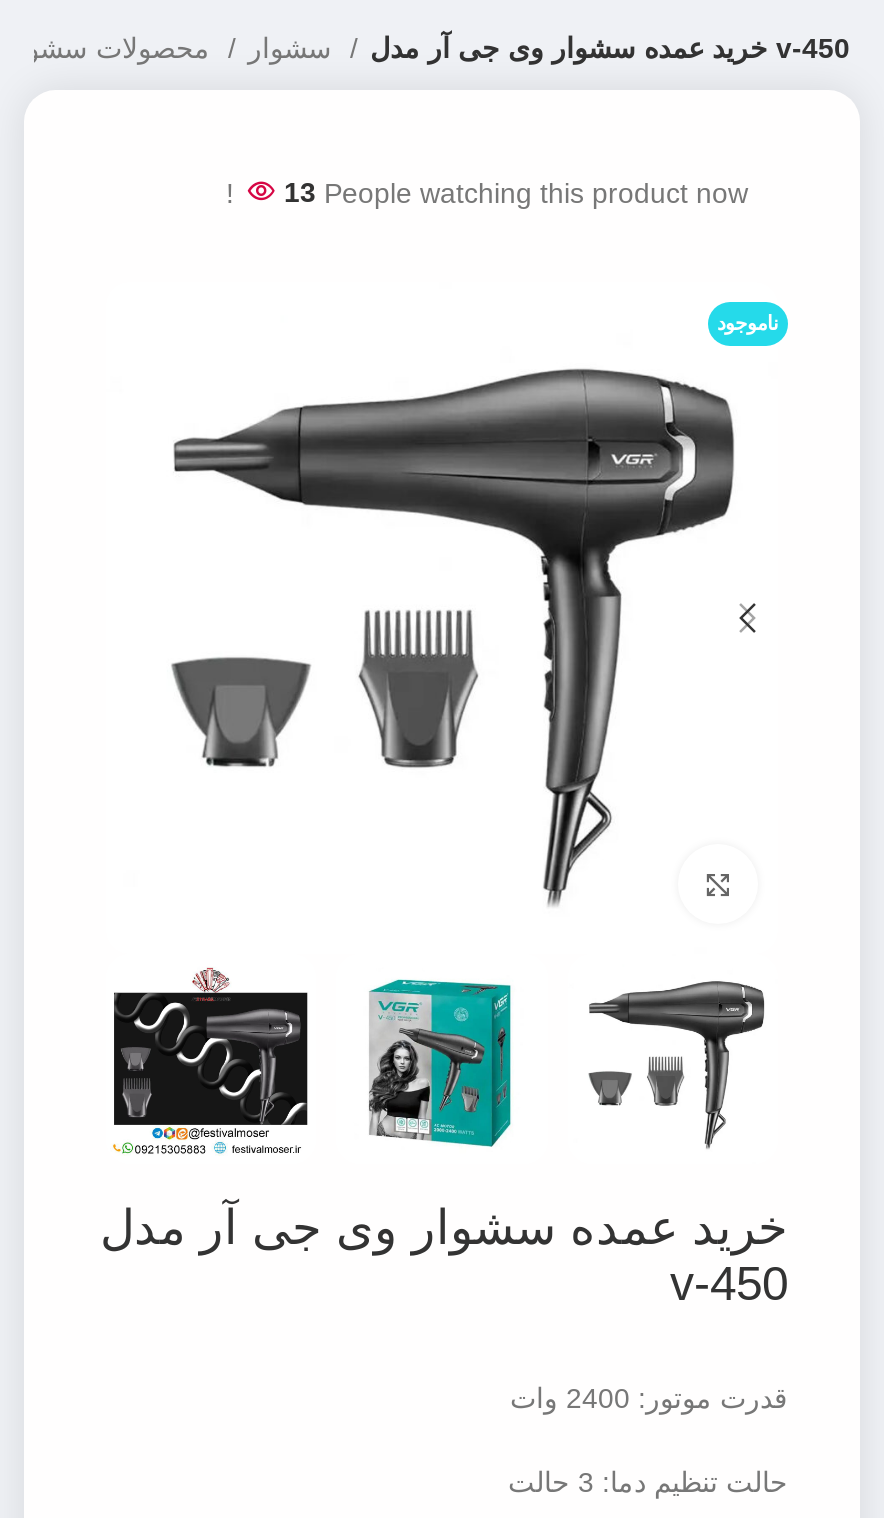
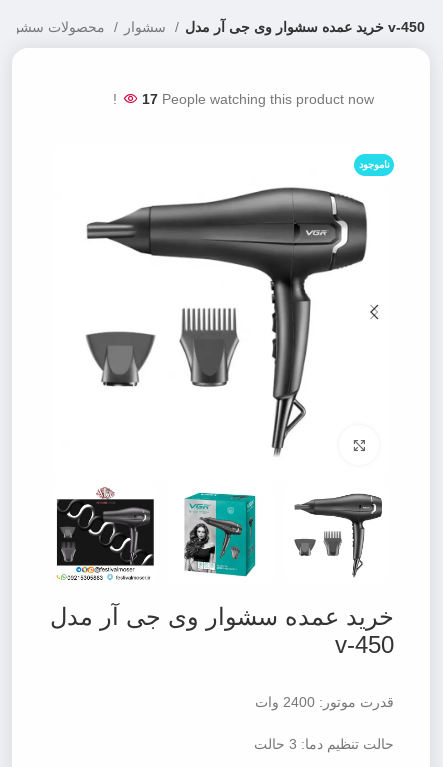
- 13 People watching this product now!
+ 17 People watching this product now!
